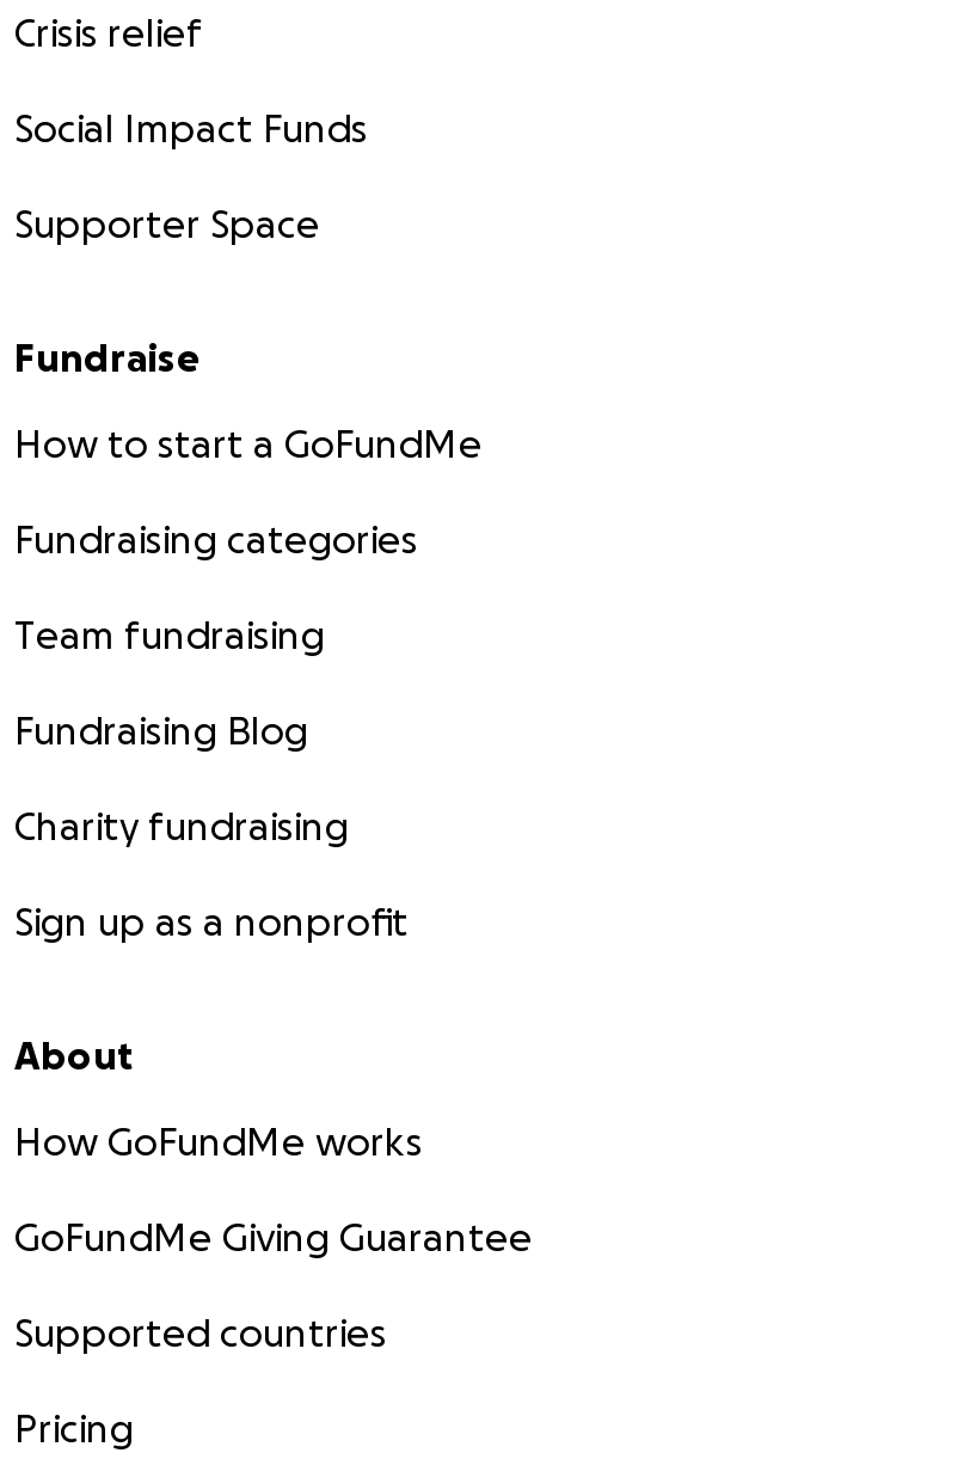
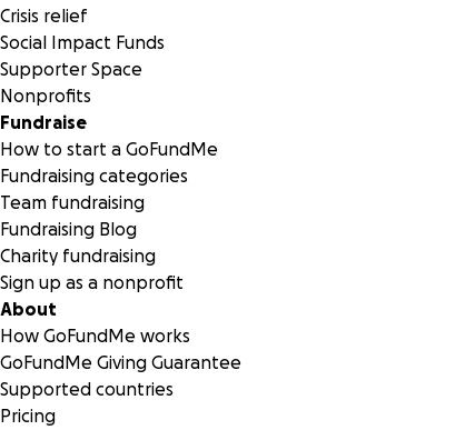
+ Nonprofits
